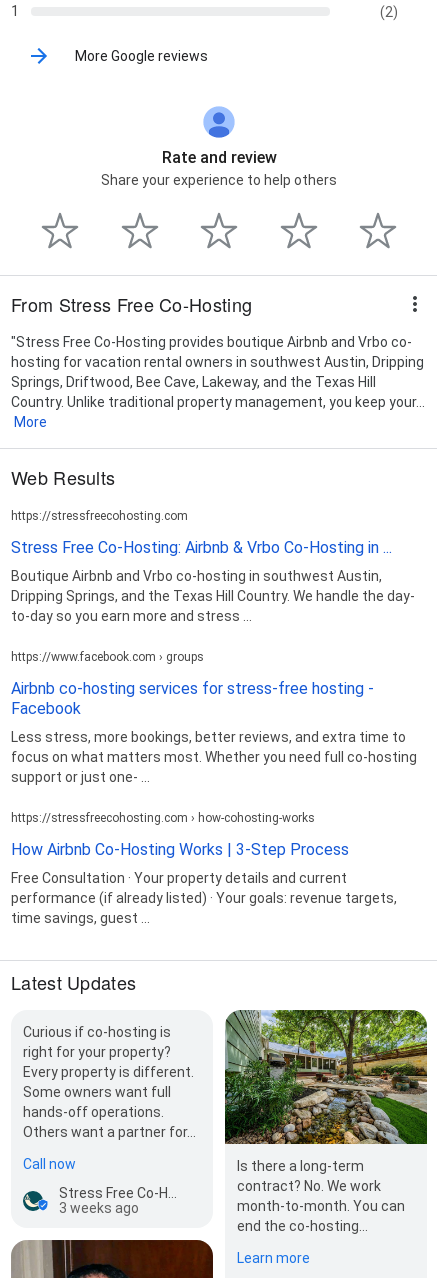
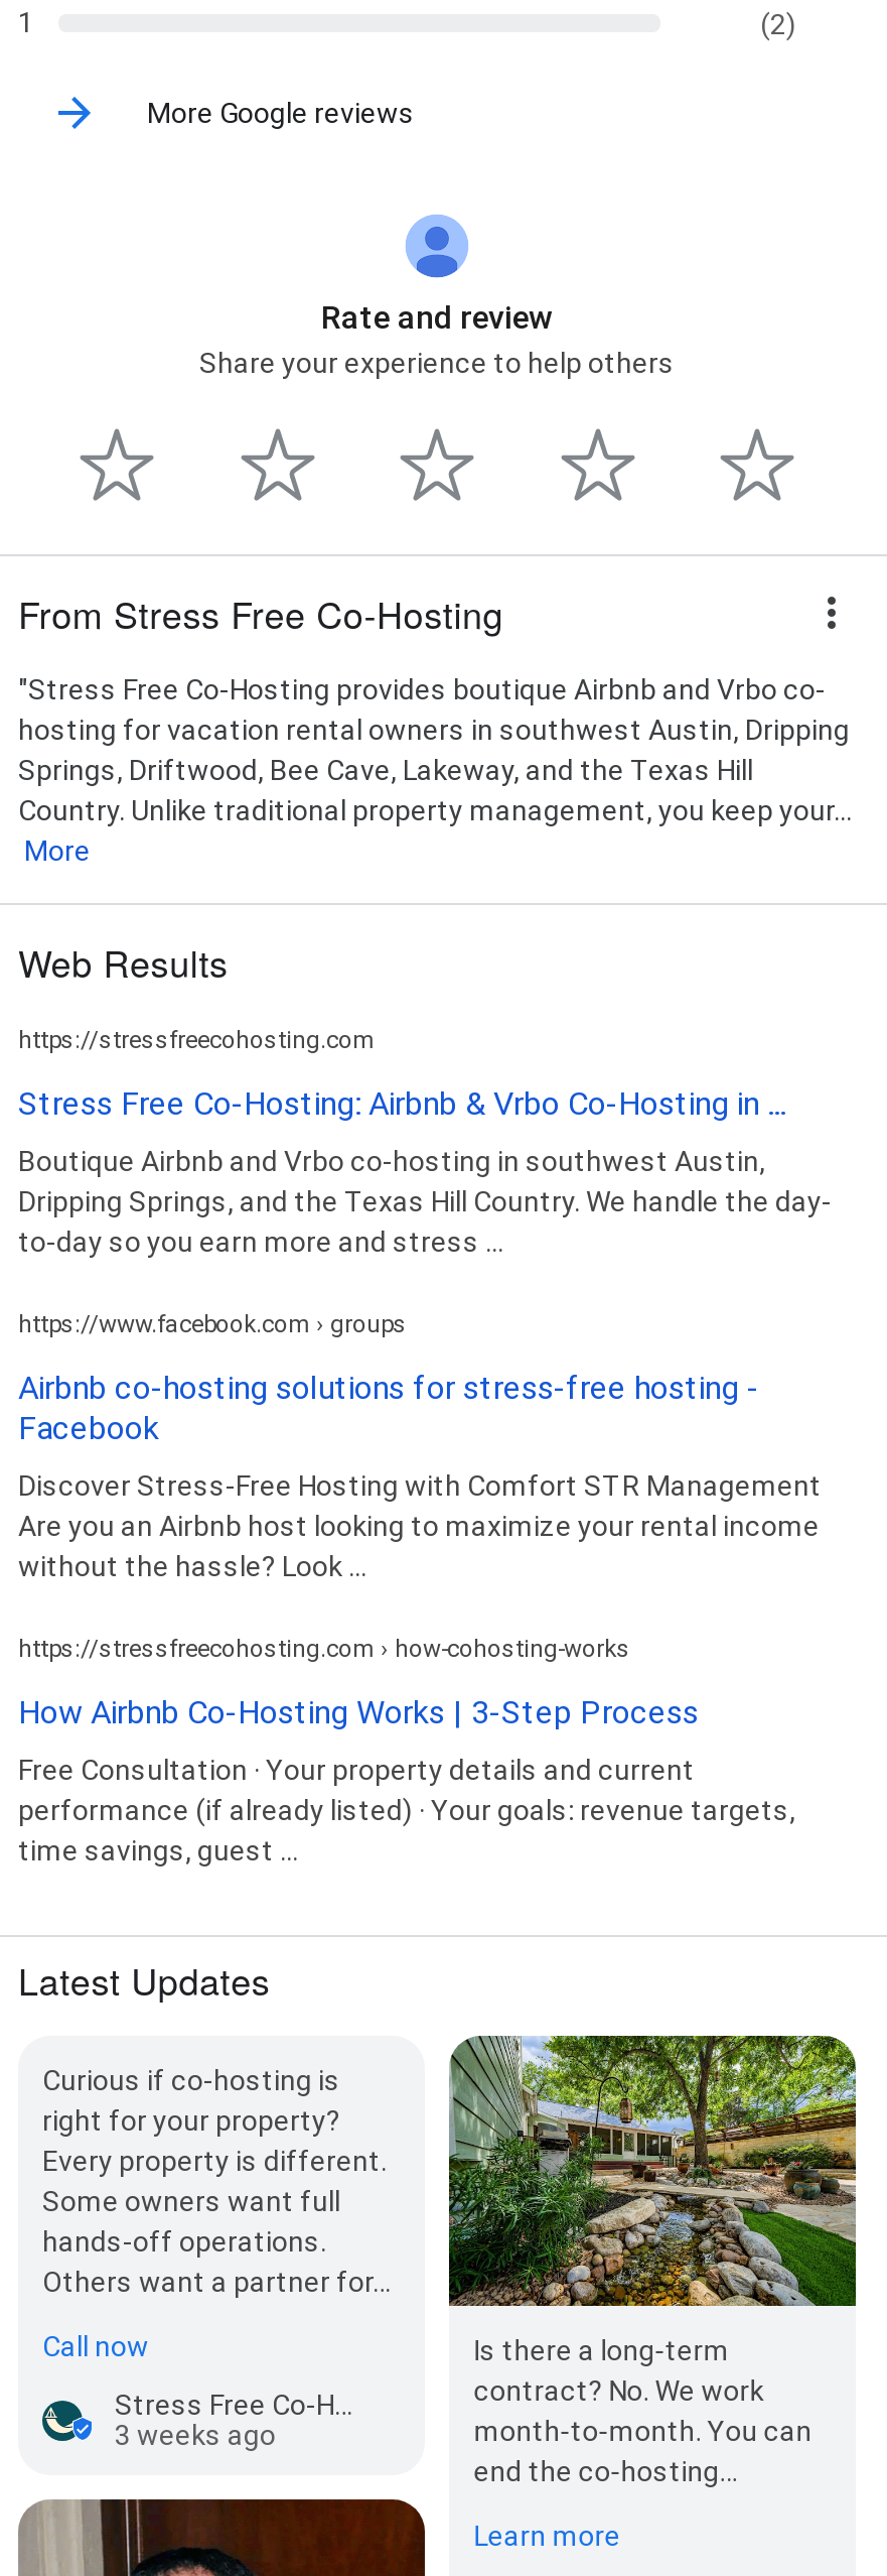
- Airbnb co-hosting services for stress-free hosting -
+ Airbnb co-hosting solutions for stress-free hosting -

- Less stress, more bookings, better reviews, and extra time to
- focus on what matters most. Whether you need full co-hosting
- support or just one- ...
+ Discover Stress-Free Hosting with Comfort STR Management
+ Are you an Airbnb host looking to maximize your rental income
+ without the hassle? Look ...
